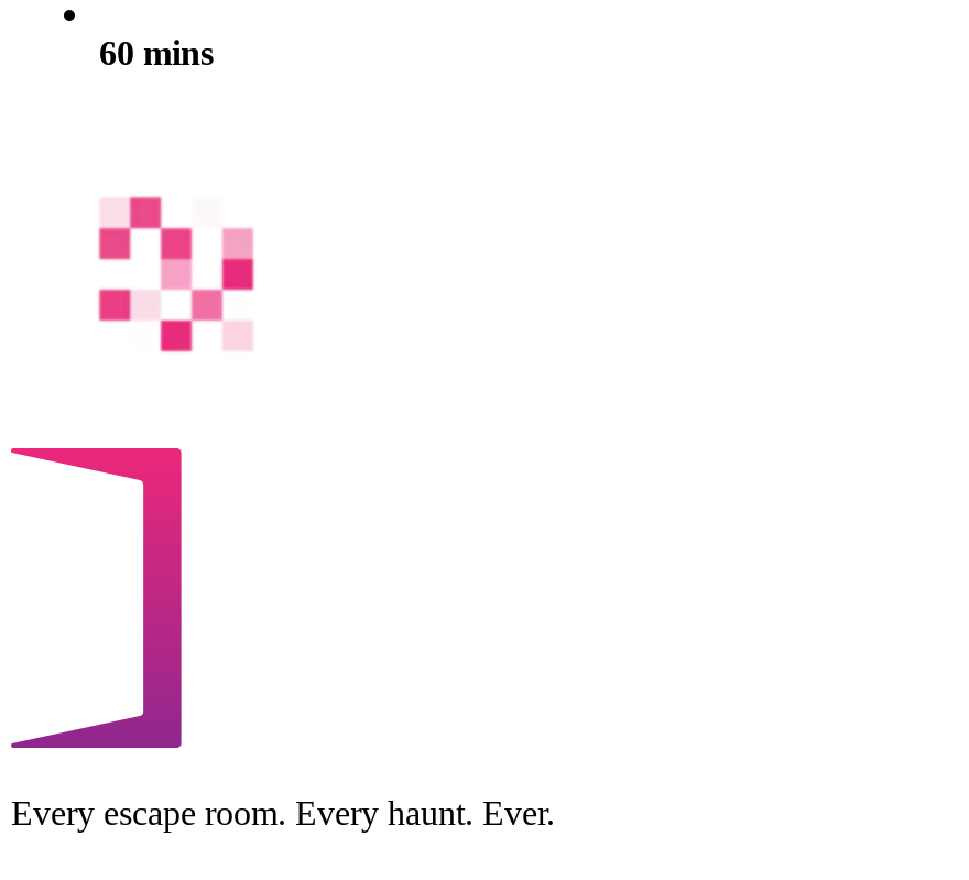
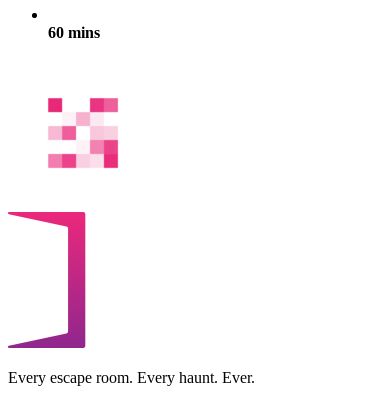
- [image]
+ [image]
